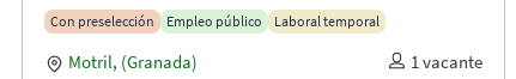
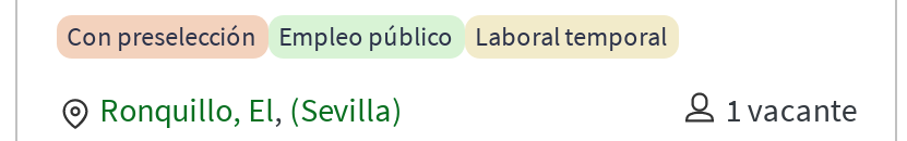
- Motril, (Granada)
+ Ronquillo, El, (Sevilla)
